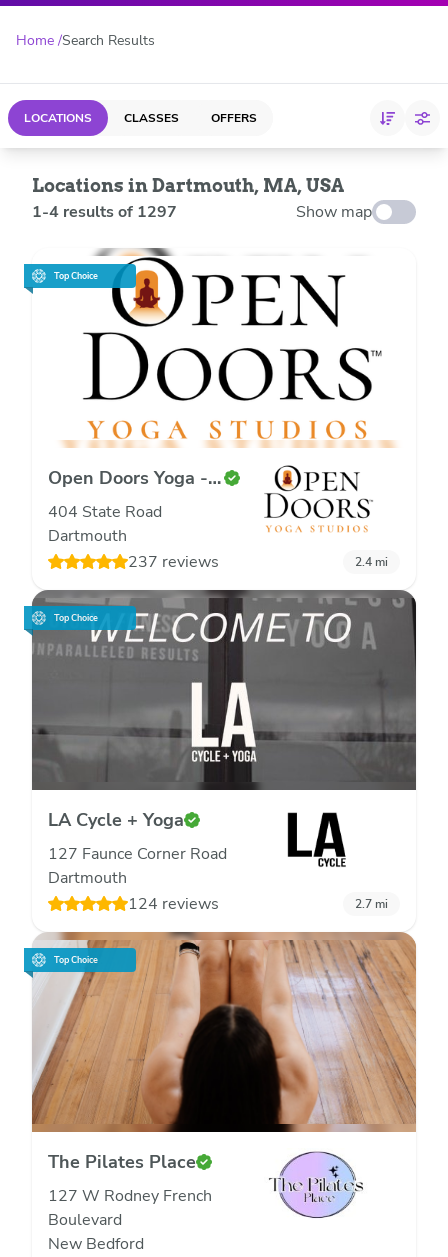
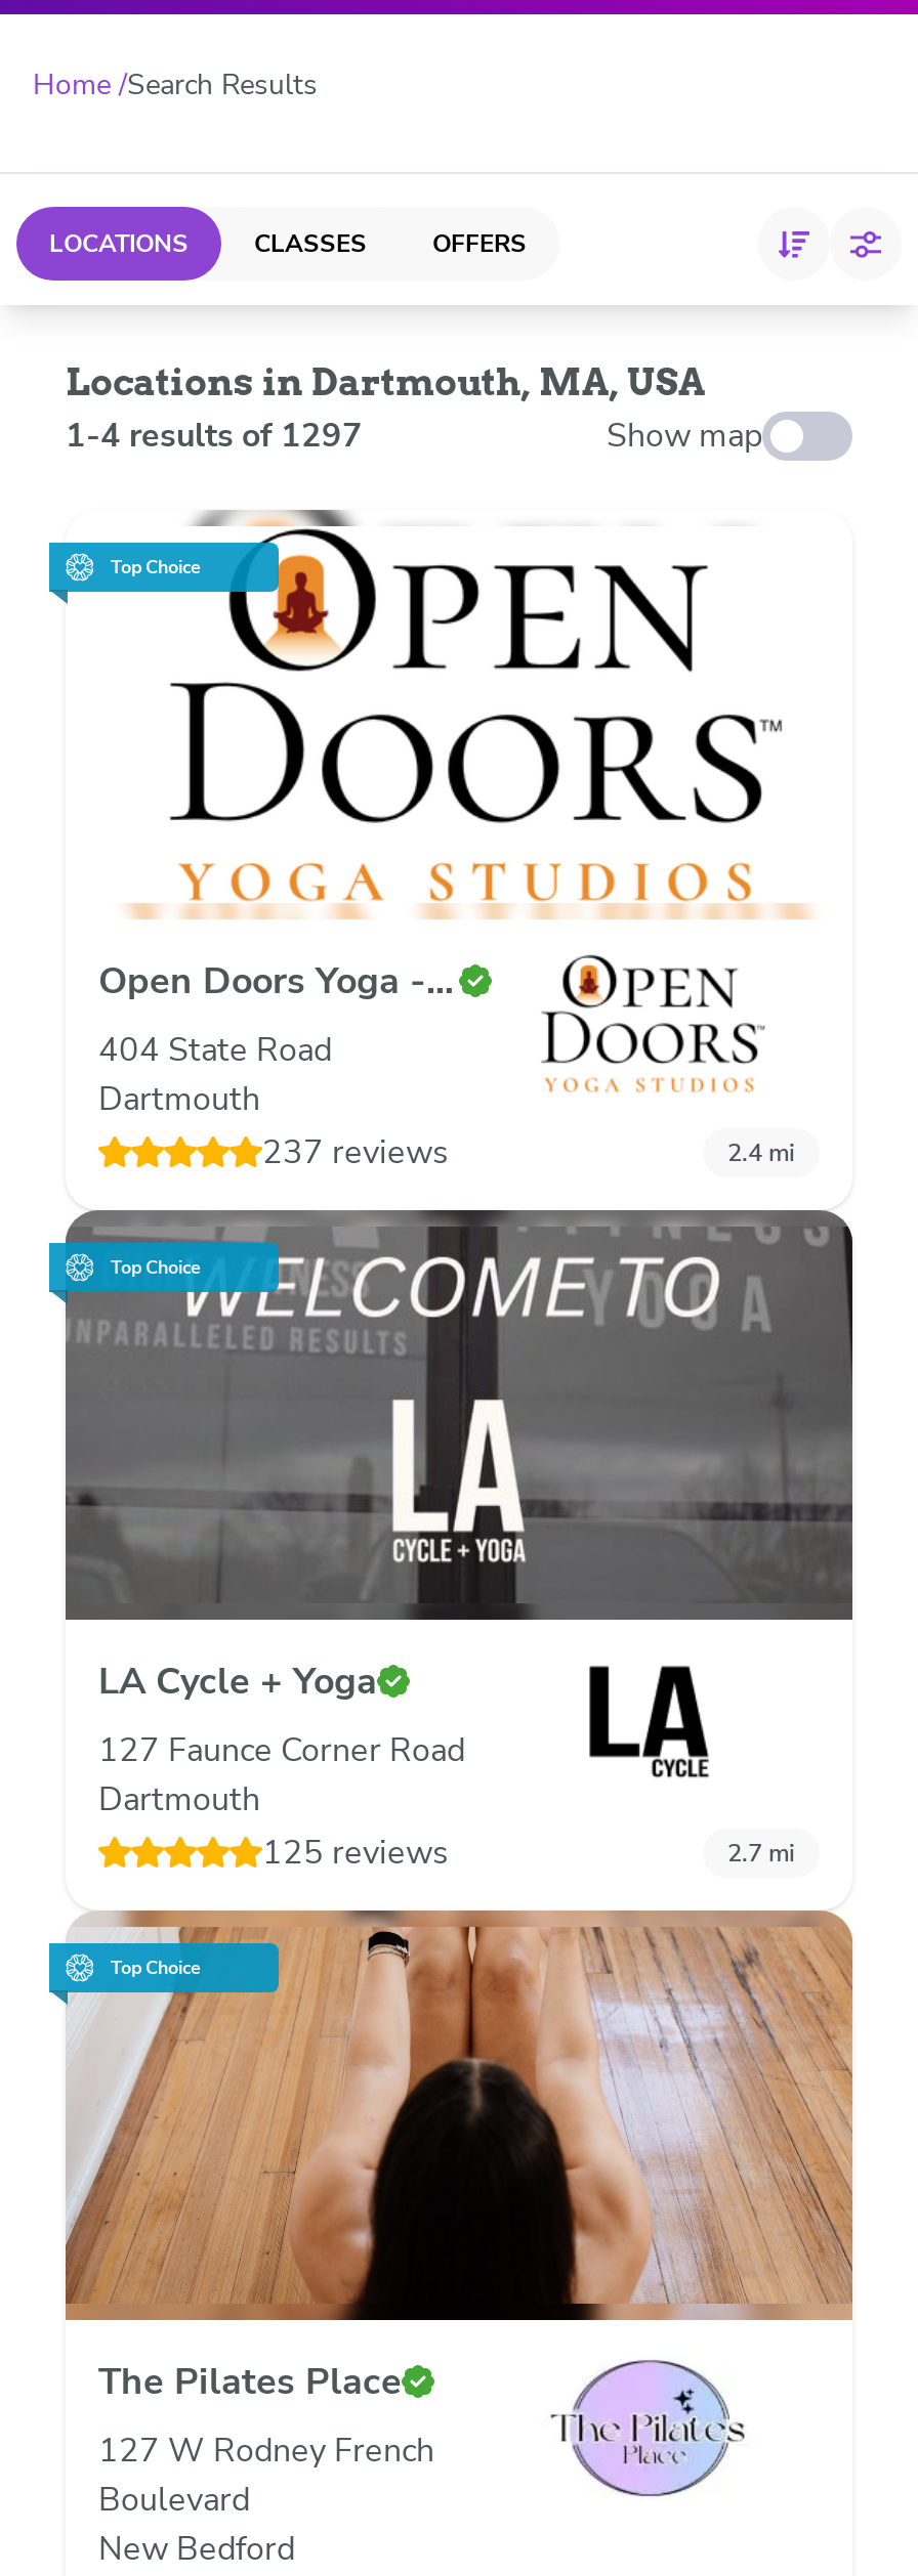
- 124 reviews
+ 125 reviews
